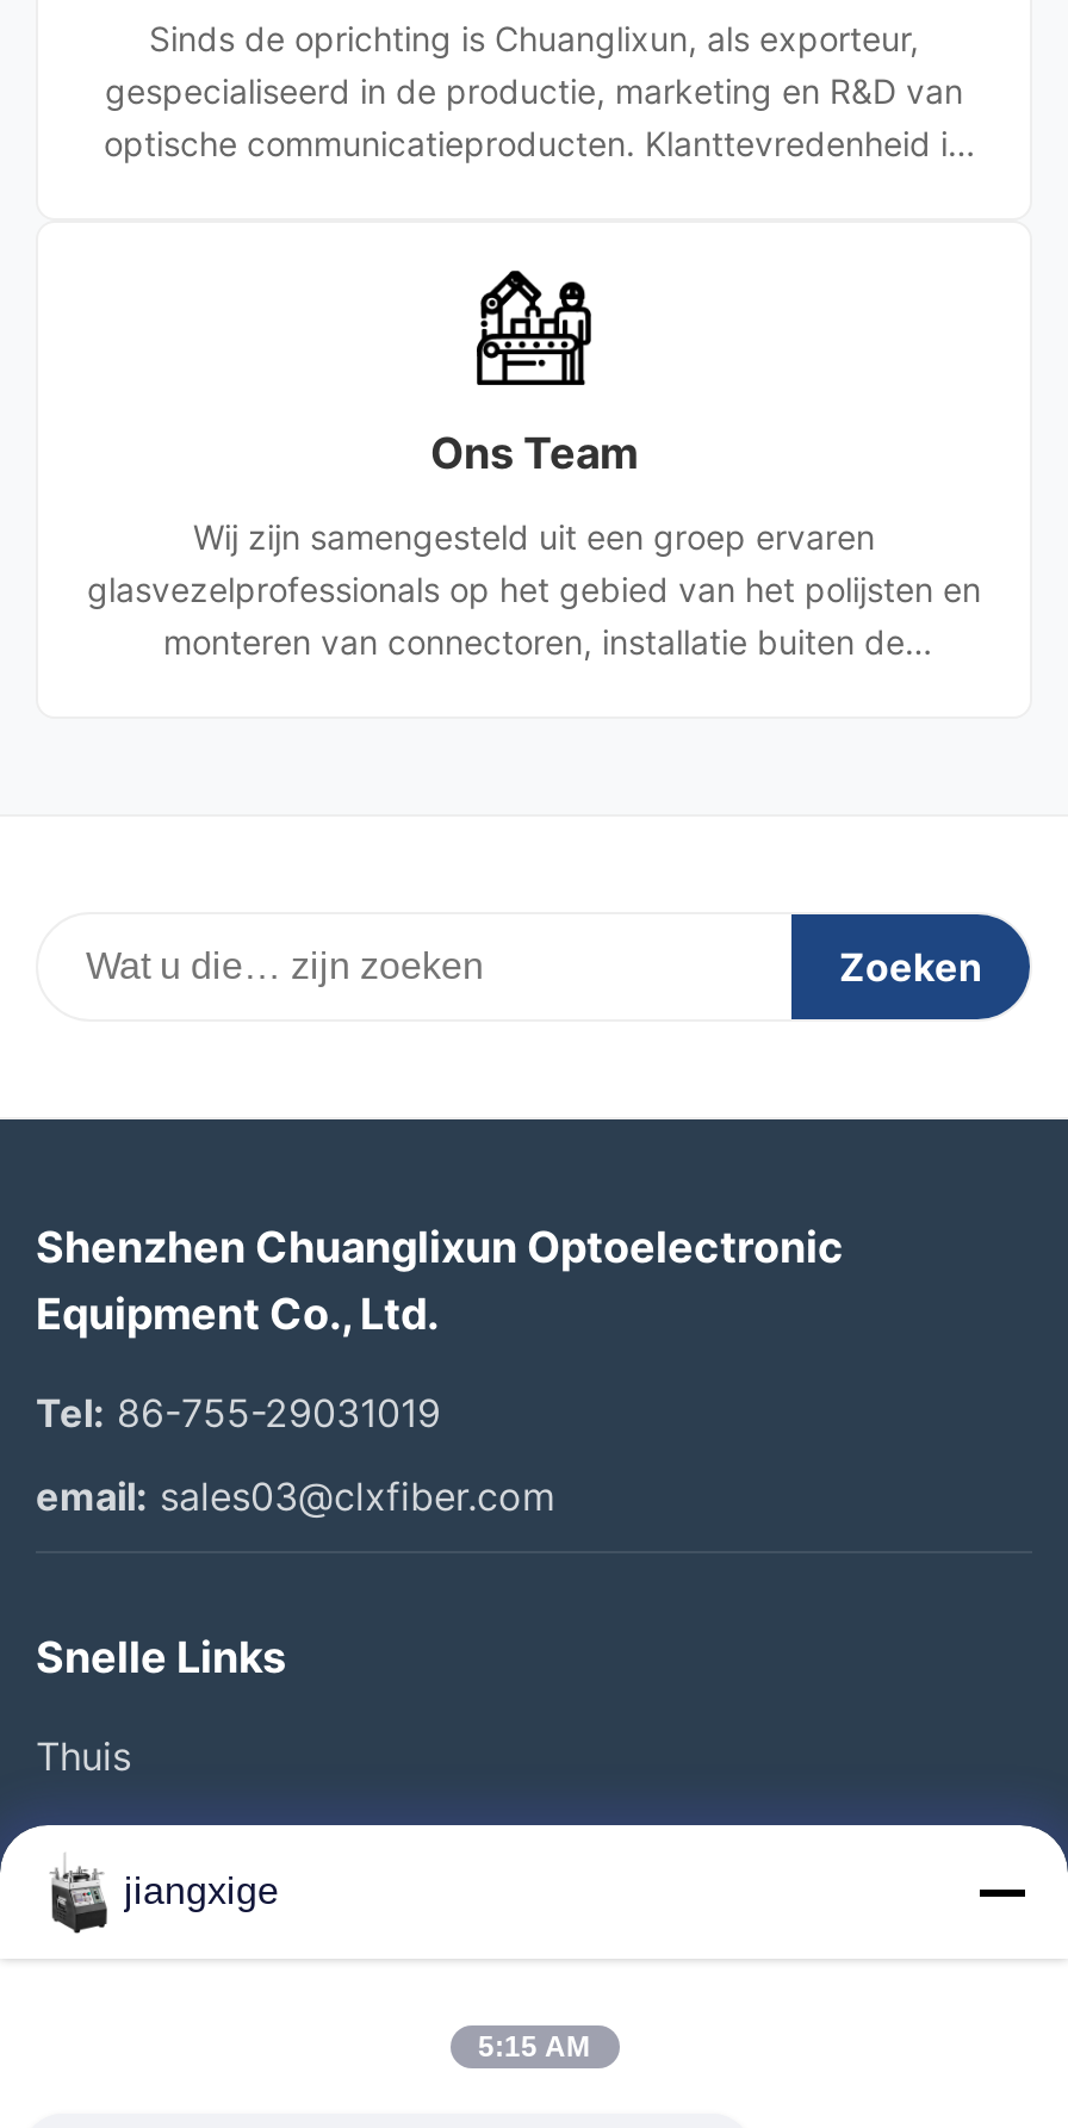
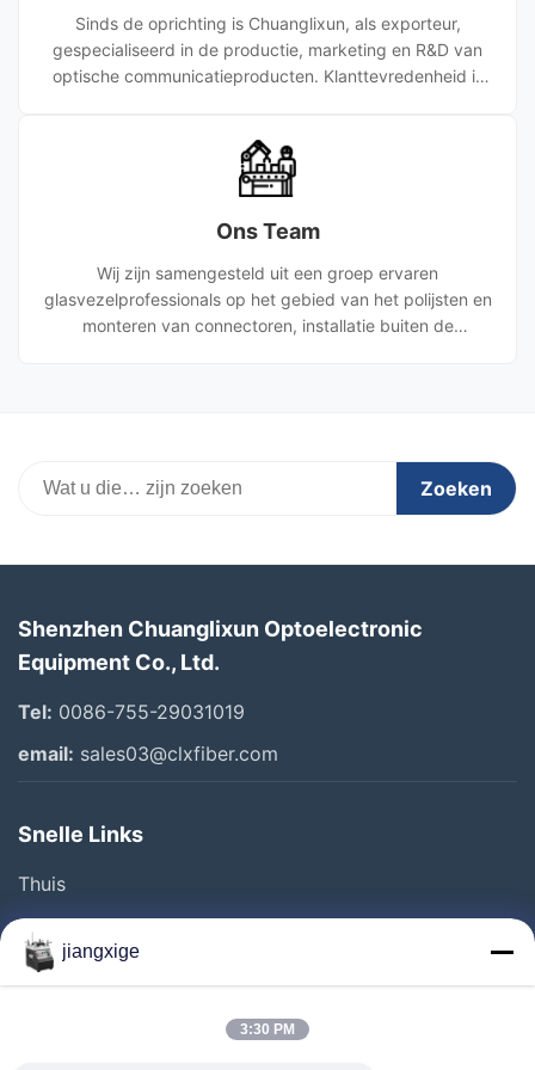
- Tel: 86-755-29031019
+ Tel: 0086-755-29031019

- 5:15 AM
+ 3:30 PM
